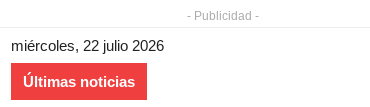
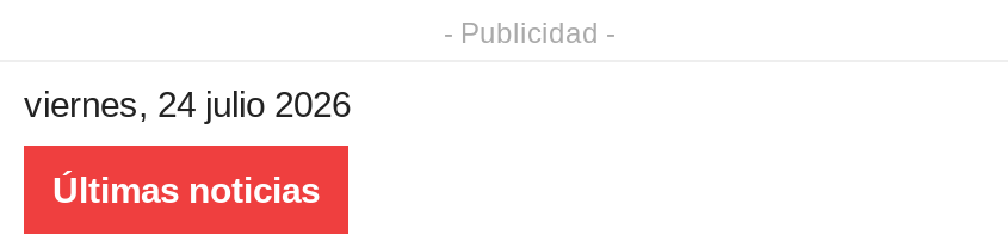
- miércoles, 22 julio 2026
+ viernes, 24 julio 2026
